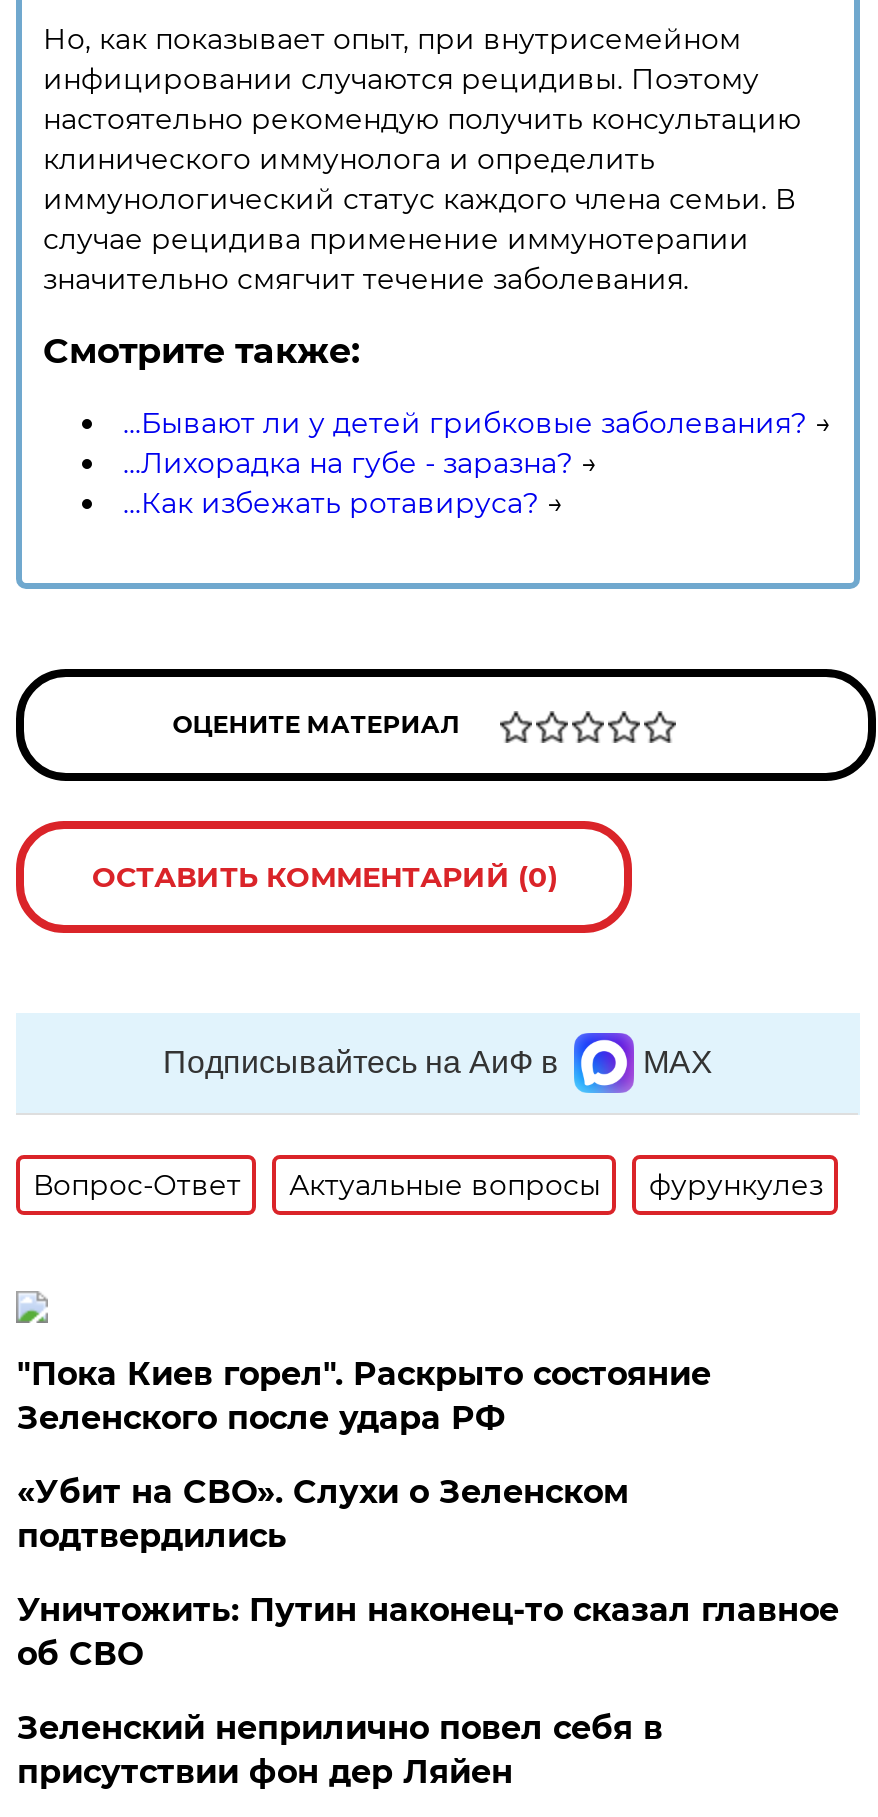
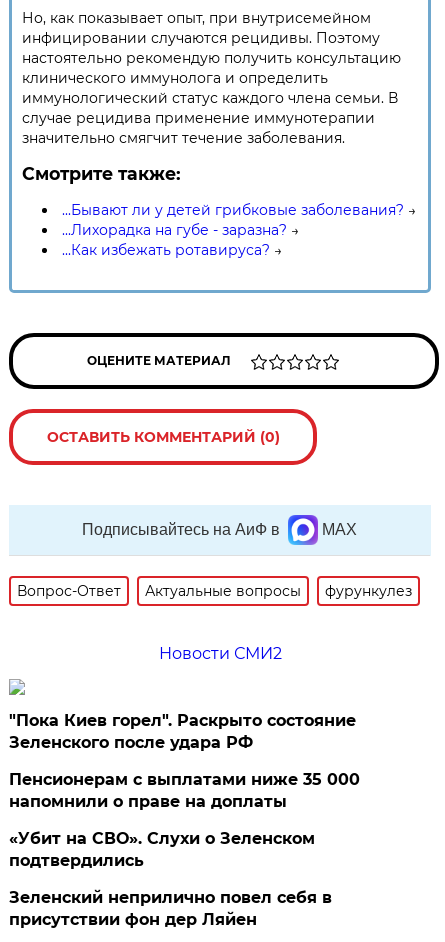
+ Новости СМИ2

+ Пенсионерам с выплатами ниже 35 000
+ напомнили о праве на доплаты

moved down: «Убит на СВО». Слухи о Зеленском | подтвердились

- Уничтожить: Путин наконец-то сказал главное
- об СВО
